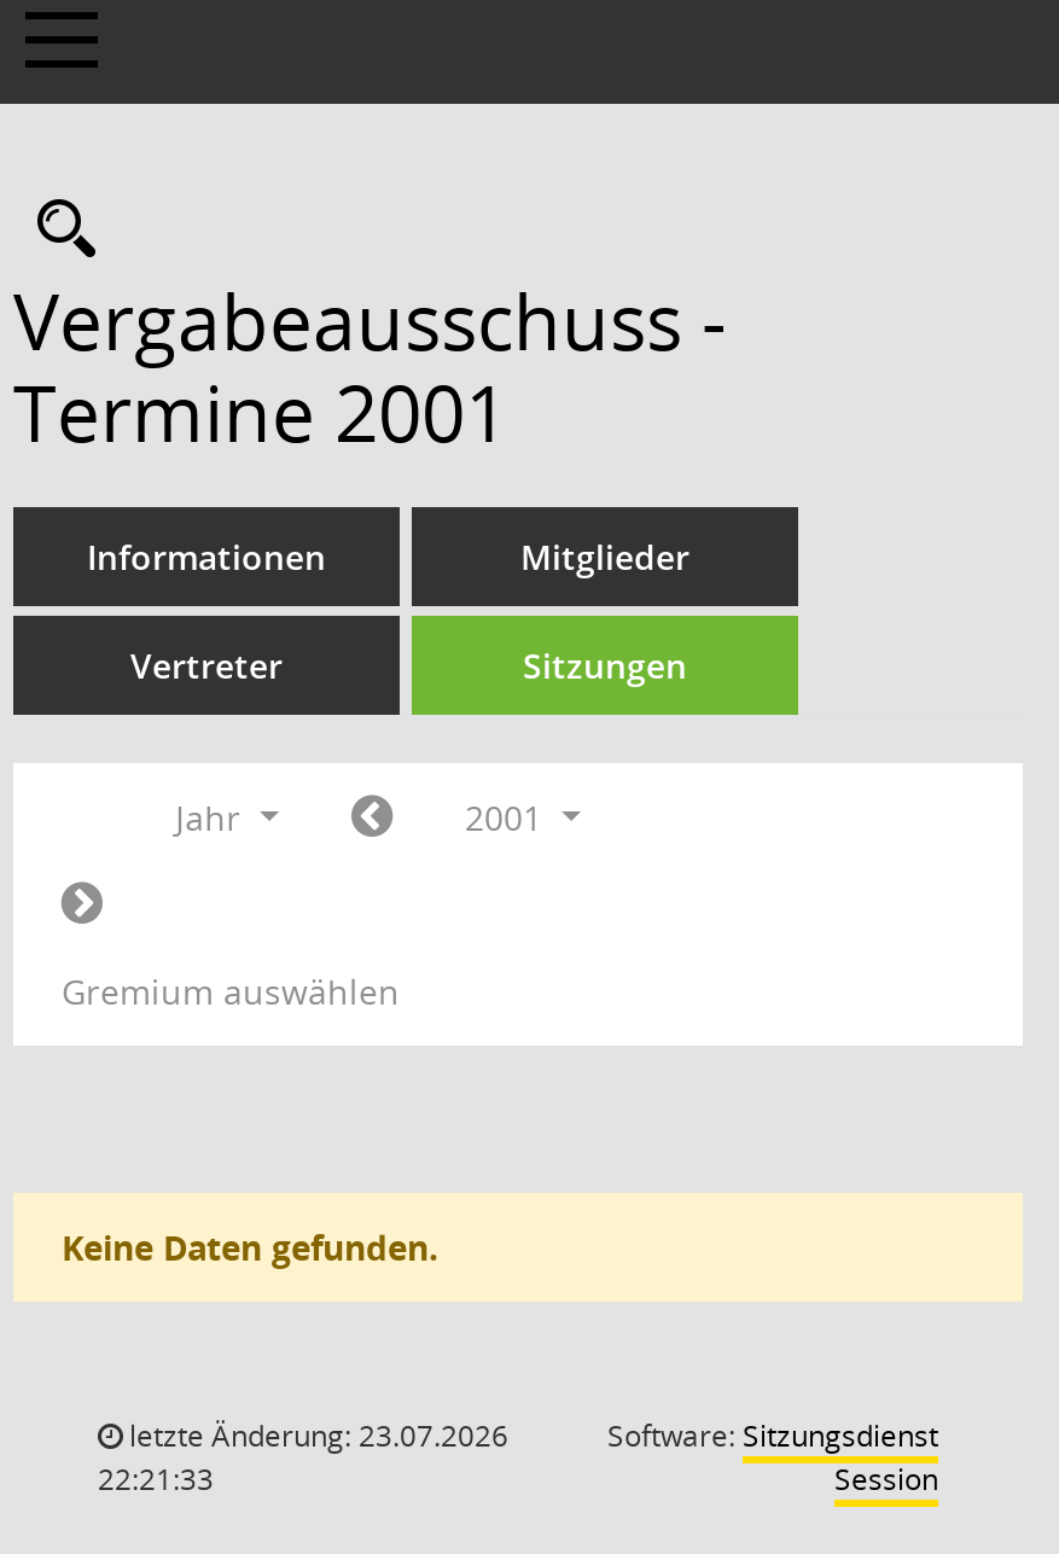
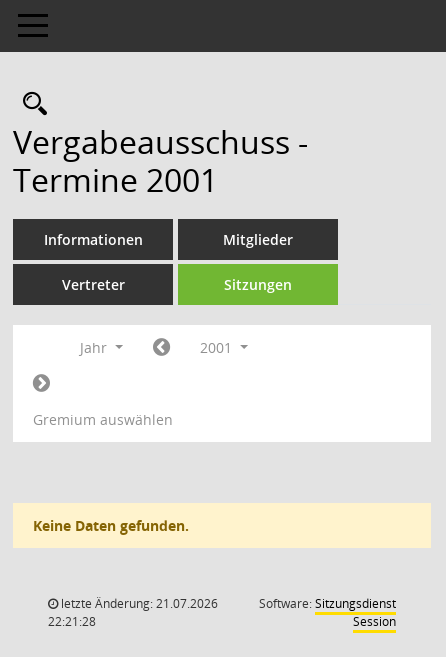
- letzte Änderung: 23.07.2026
+ letzte Änderung: 21.07.2026

- 22:21:33
+ 22:21:28
